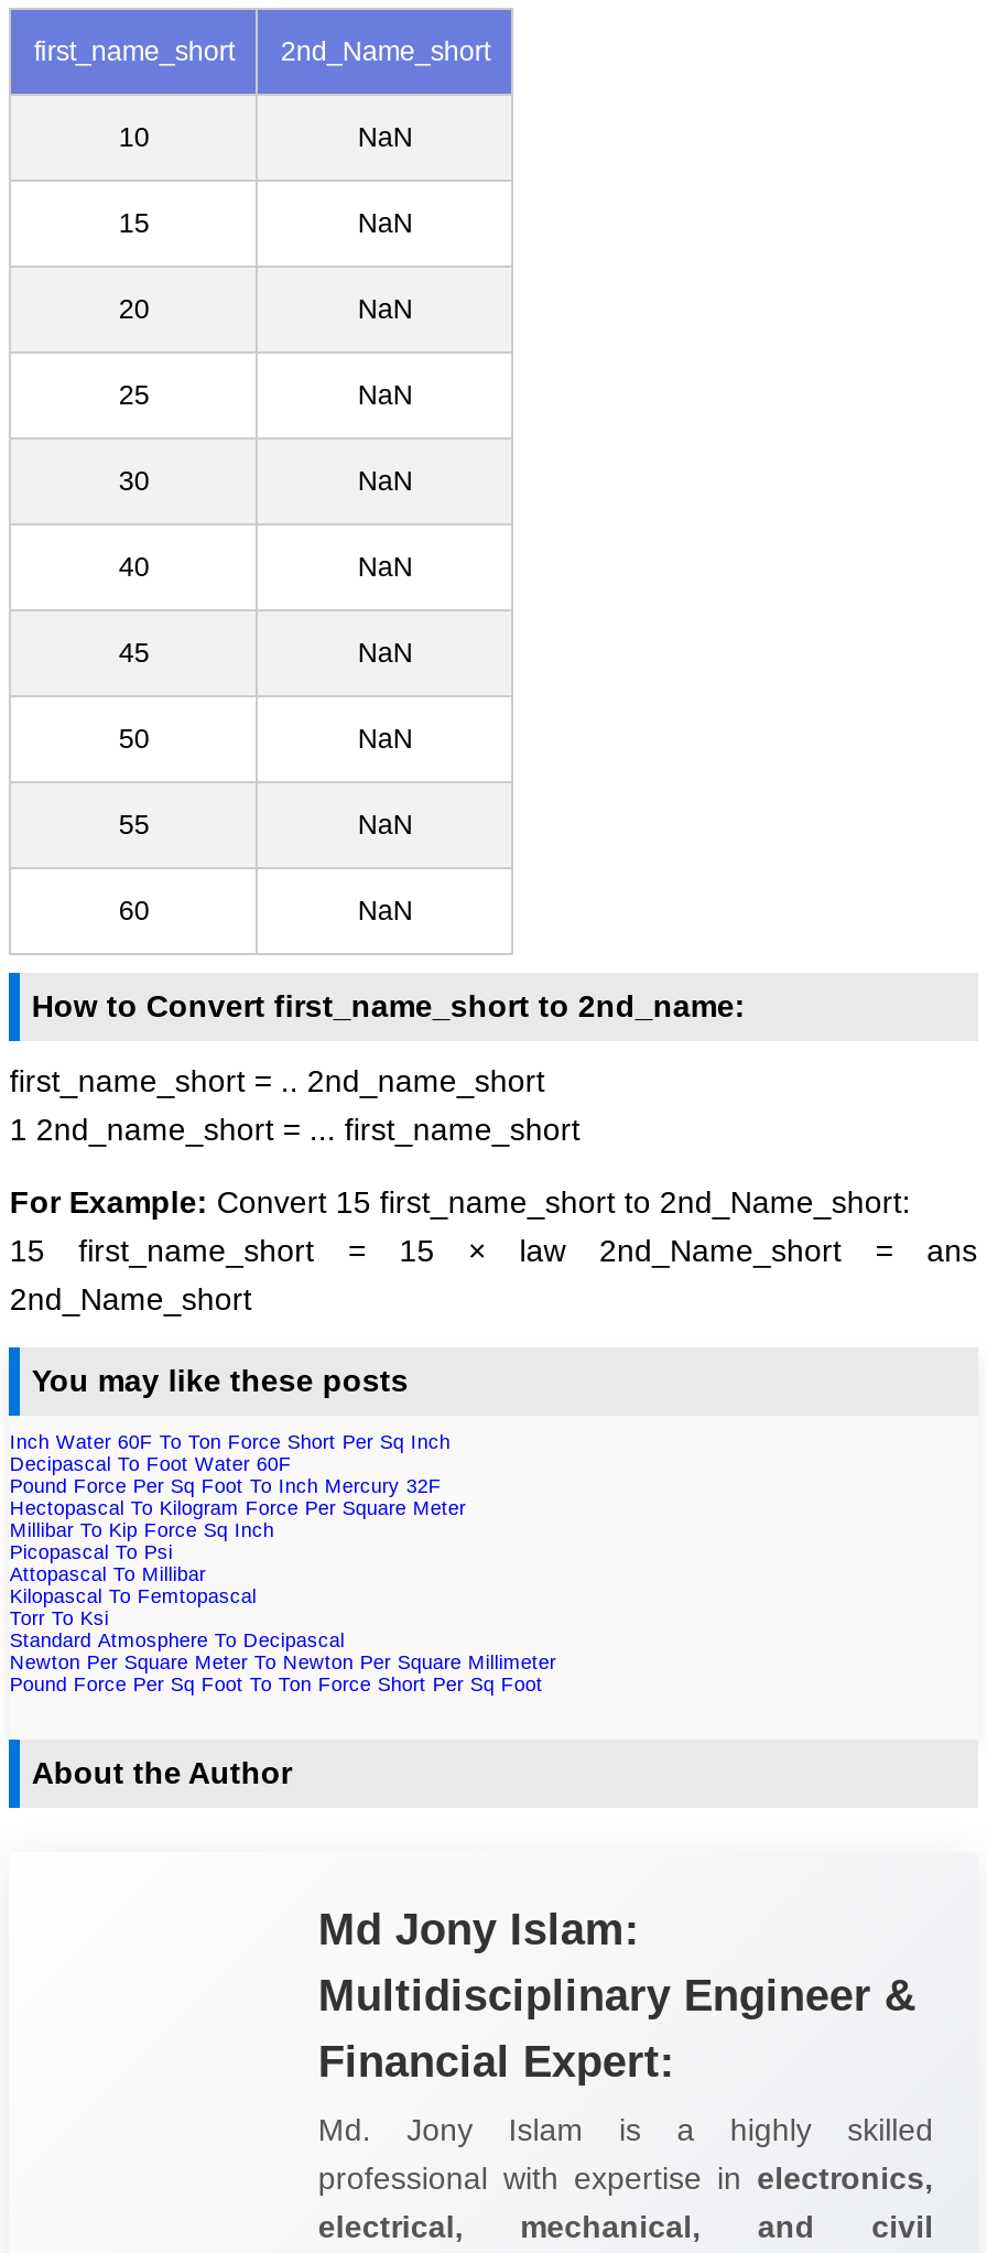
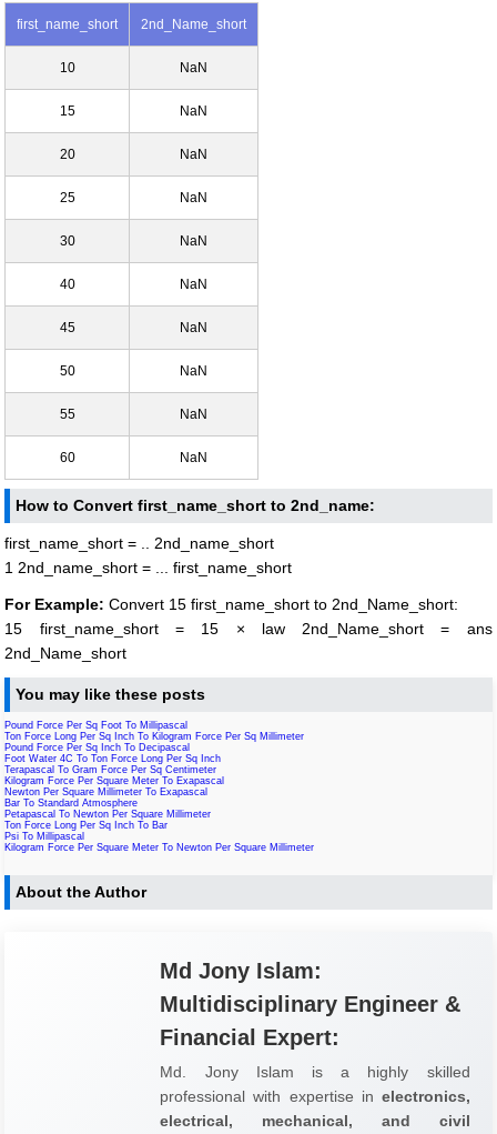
- Inch Water 60F To Ton Force Short Per Sq Inch
- Decipascal To Foot Water 60F
- Pound Force Per Sq Foot To Inch Mercury 32F
- Hectopascal To Kilogram Force Per Square Meter
- Millibar To Kip Force Sq Inch
- Picopascal To Psi
- Attopascal To Millibar
- Kilopascal To Femtopascal
- Torr To Ksi
- Standard Atmosphere To Decipascal
- Newton Per Square Meter To Newton Per Square Millimeter
- Pound Force Per Sq Foot To Ton Force Short Per Sq Foot
+ Pound Force Per Sq Foot To Millipascal
+ Ton Force Long Per Sq Inch To Kilogram Force Per Sq Millimeter
+ Pound Force Per Sq Inch To Decipascal
+ Foot Water 4C To Ton Force Long Per Sq Inch
+ Terapascal To Gram Force Per Sq Centimeter
+ Kilogram Force Per Square Meter To Exapascal
+ Newton Per Square Millimeter To Exapascal
+ Bar To Standard Atmosphere
+ Petapascal To Newton Per Square Millimeter
+ Ton Force Long Per Sq Inch To Bar
+ Psi To Millipascal
+ Kilogram Force Per Square Meter To Newton Per Square Millimeter
